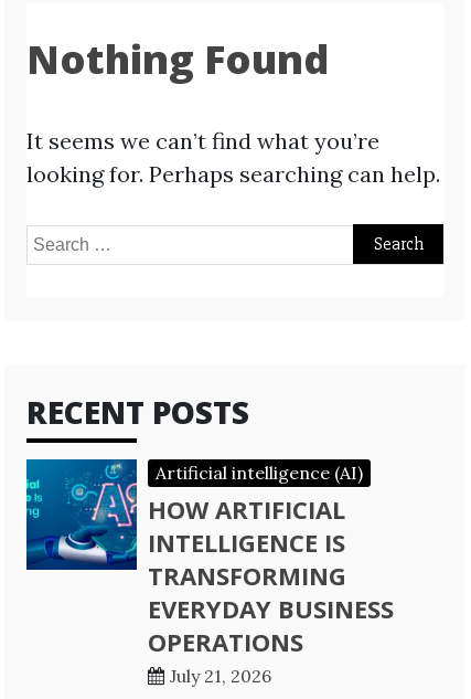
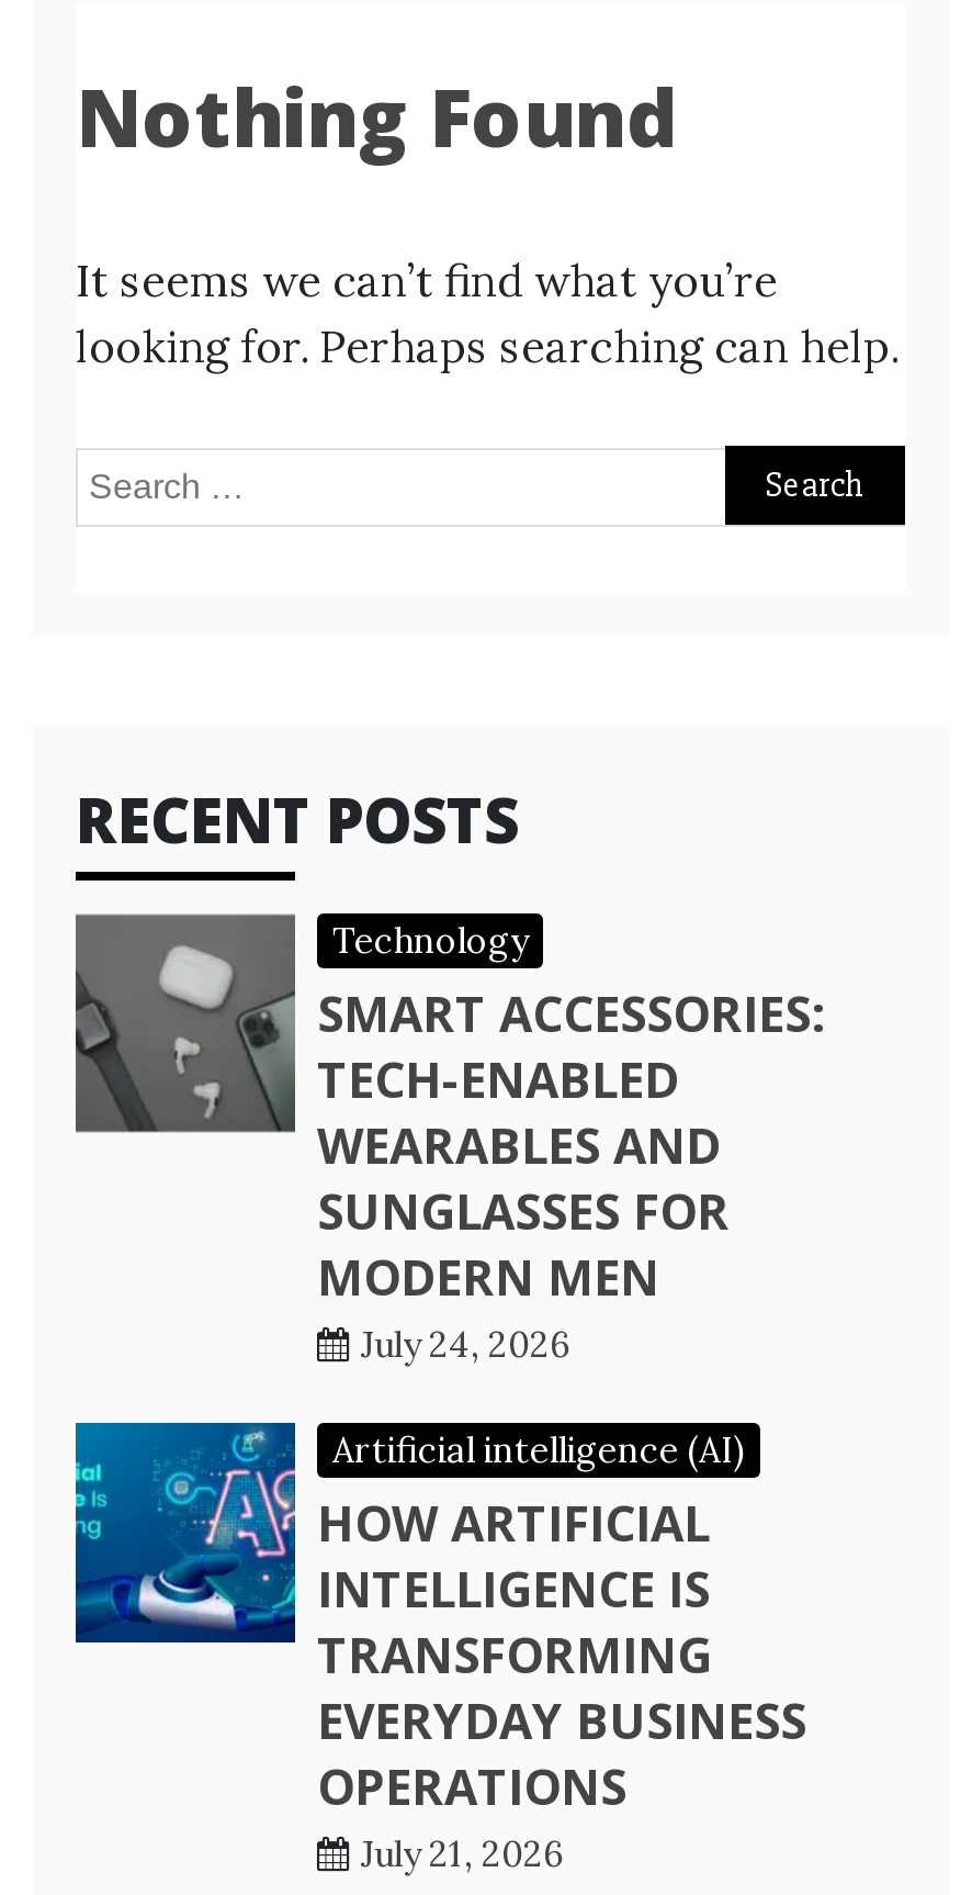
+ [image]
+ Technology
+ SMART ACCESSORIES:
+ TECH-ENABLED
+ WEARABLES AND
+ SUNGLASSES FOR
+ MODERN MEN
+ July 24, 2026
